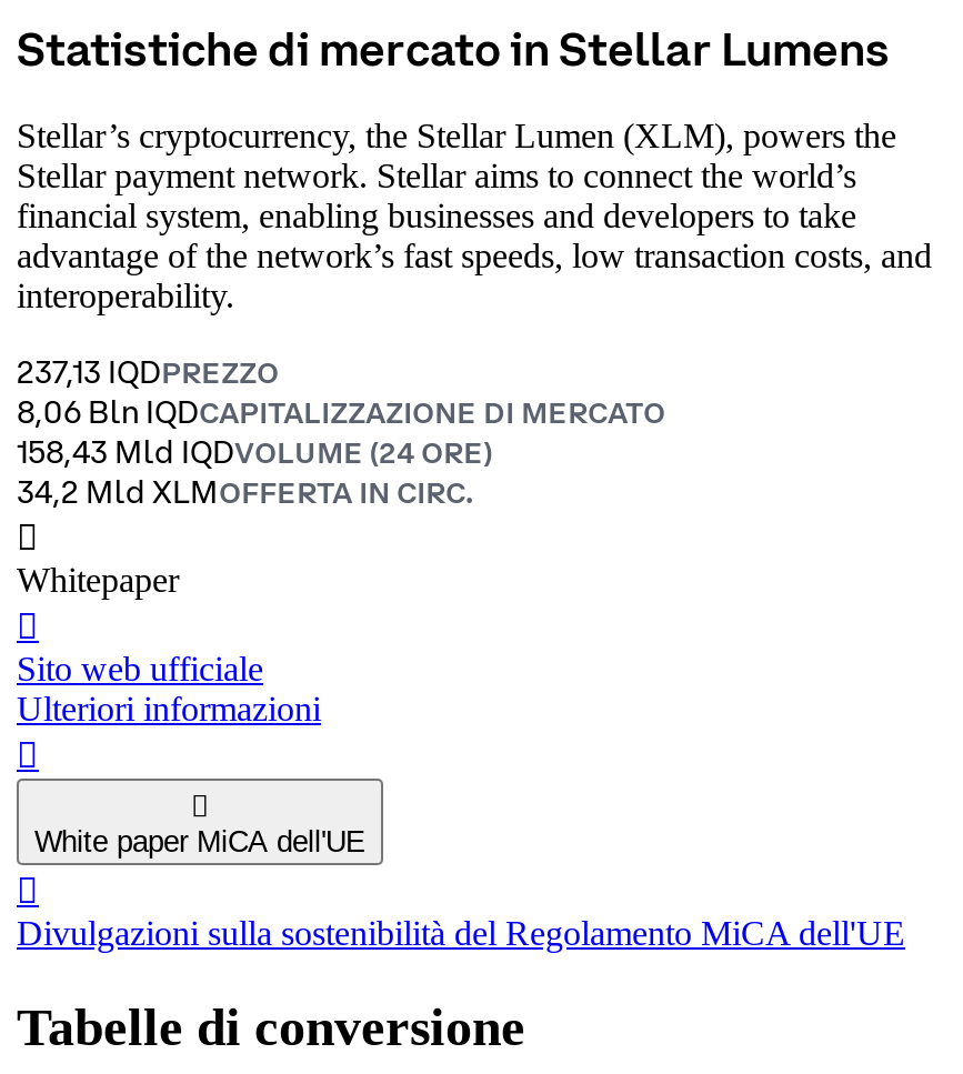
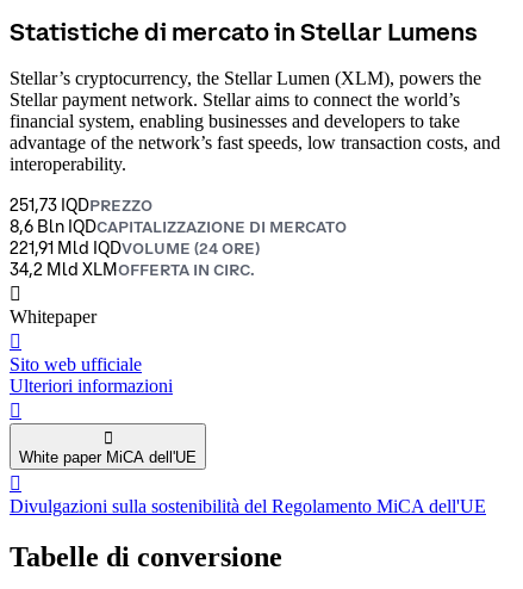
- 237,13 IQDPREZZO
+ 251,73 IQDPREZZO

- 8,06 Bln IQDCAPITALIZZAZIONE DI MERCATO
+ 8,6 Bln IQDCAPITALIZZAZIONE DI MERCATO

- 158,43 Mld IQDVOLUME (24 ORE)
+ 221,91 Mld IQDVOLUME (24 ORE)
